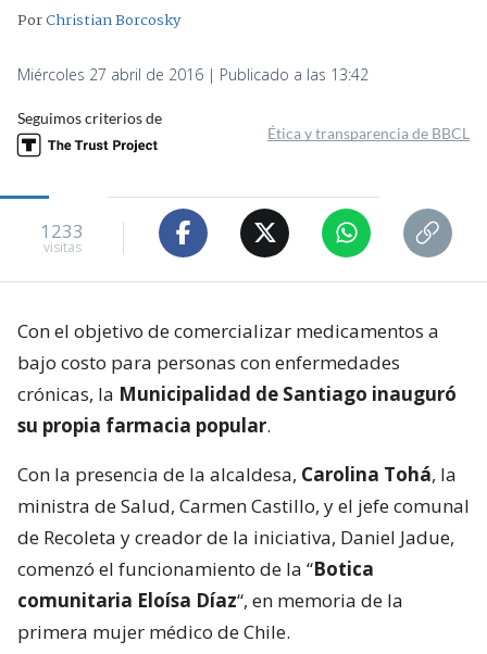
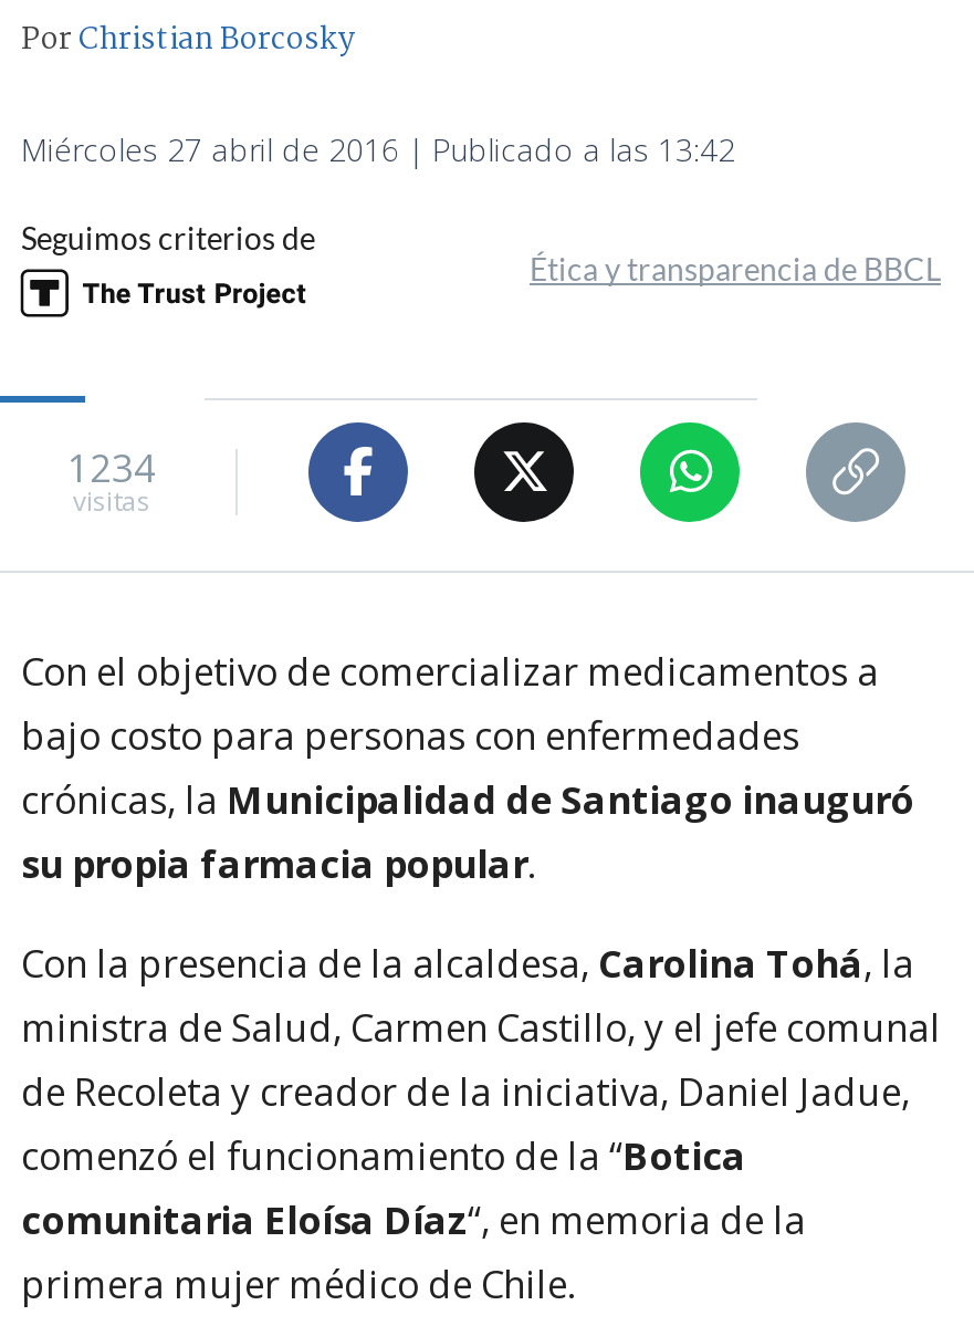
- 1233
+ 1234
